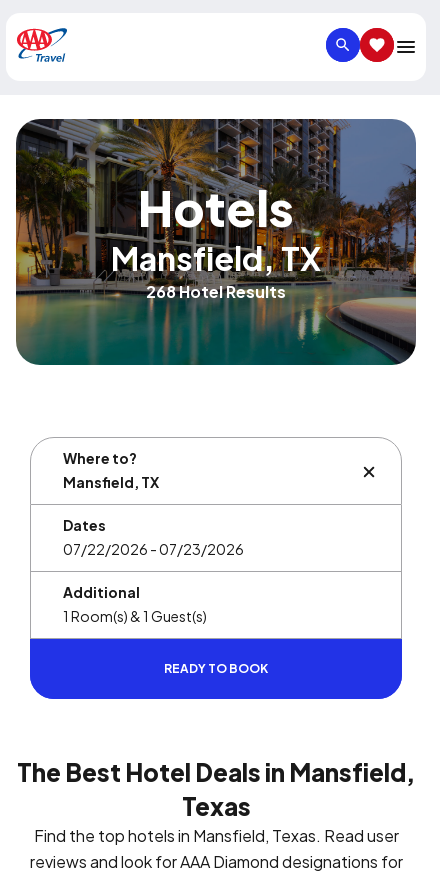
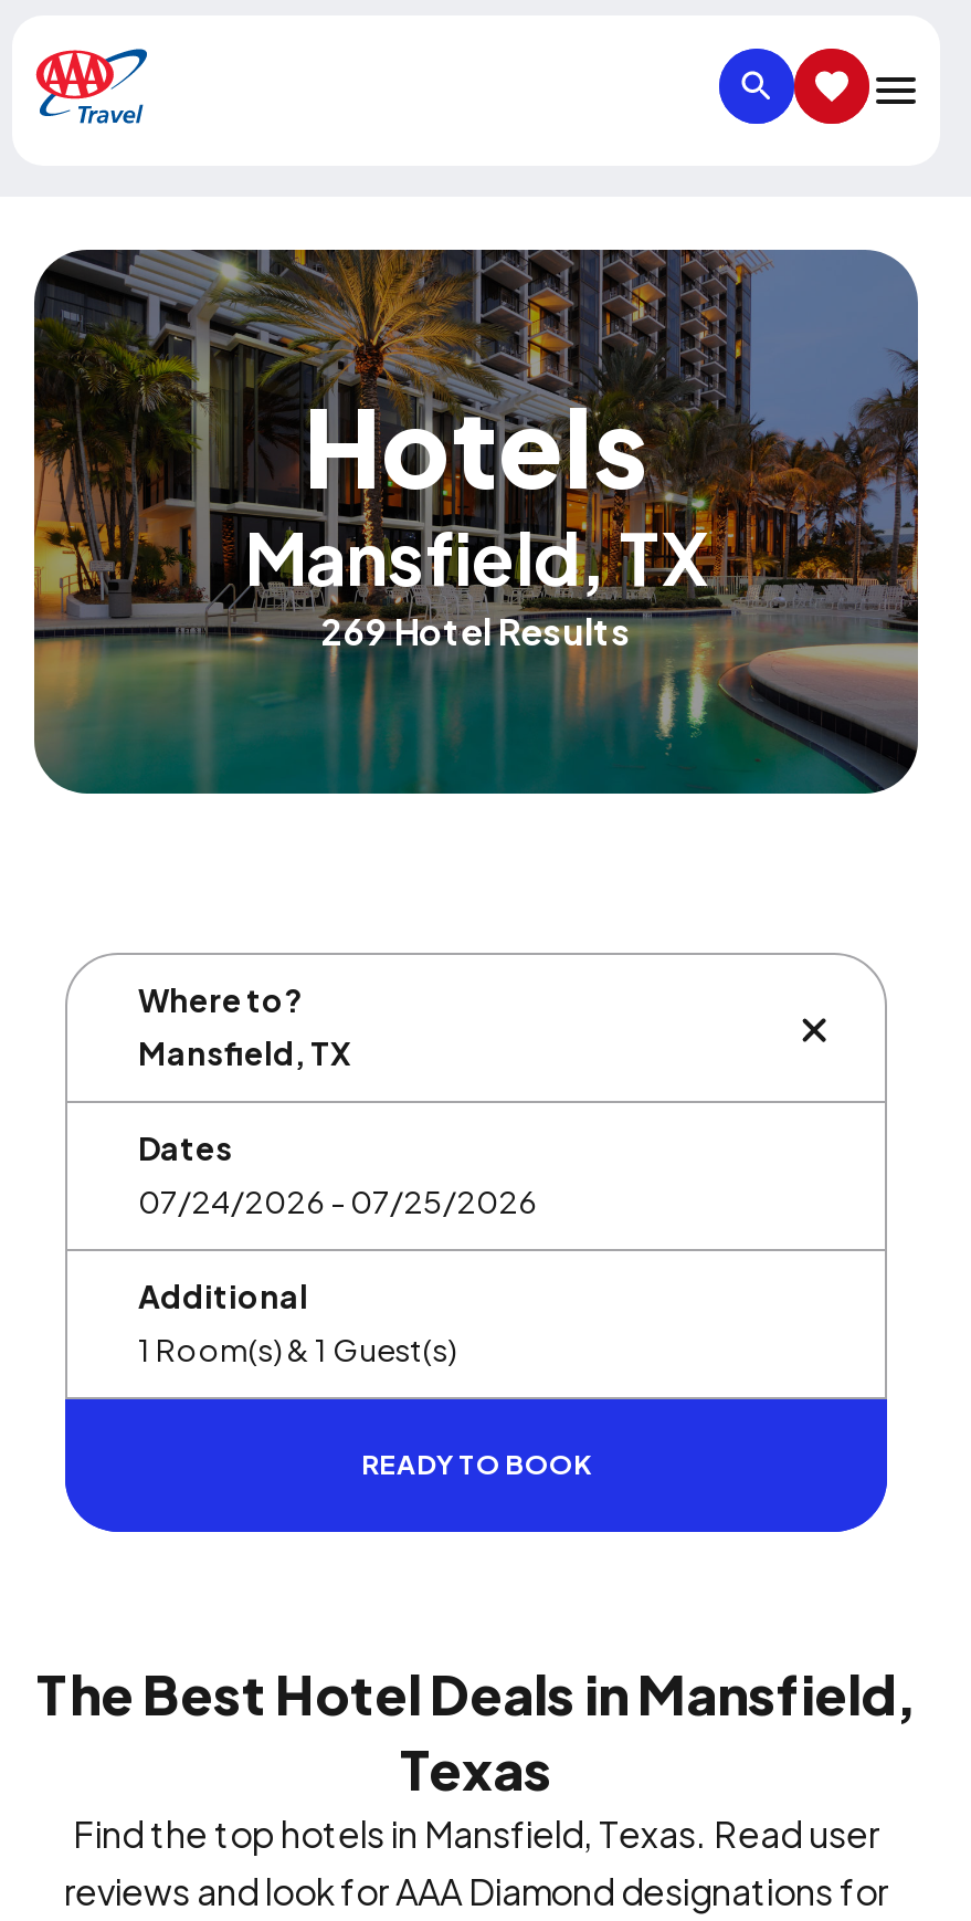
- 268 Hotel Results
+ 269 Hotel Results
